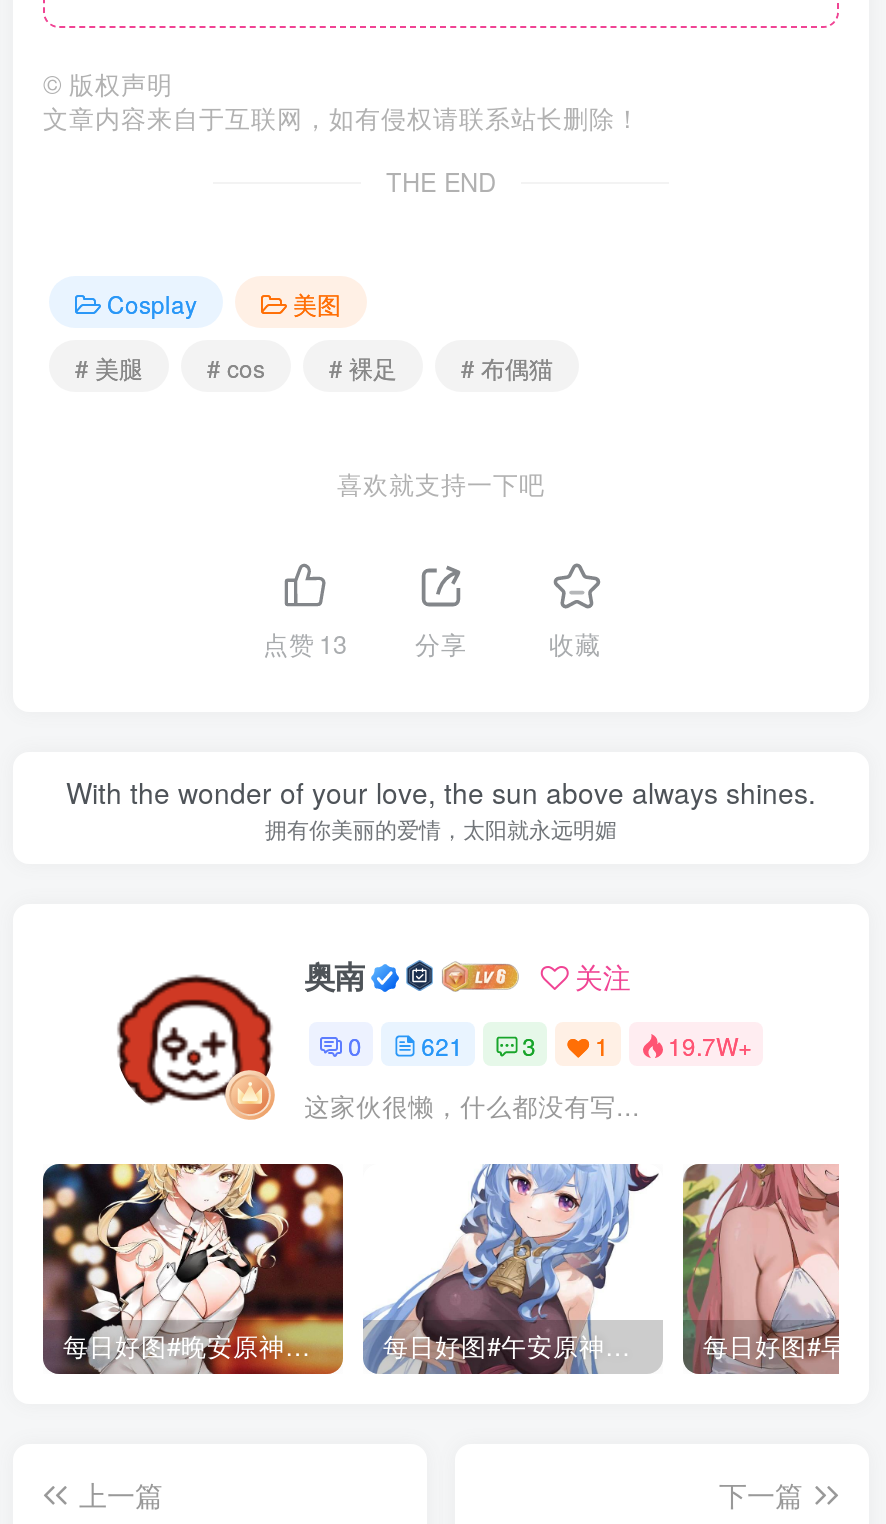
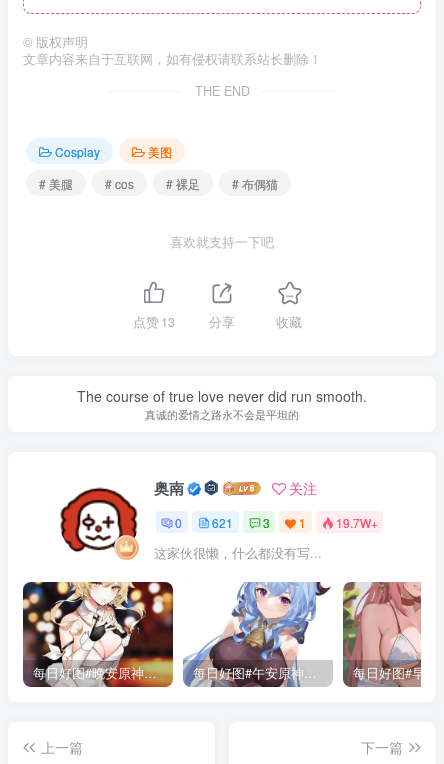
- With the wonder of your love, the sun above always shines.
- 拥有你美丽的爱情，太阳就永远明媚
+ The course of true love never did run smooth.
+ 真诚的爱情之路永不会是平坦的
